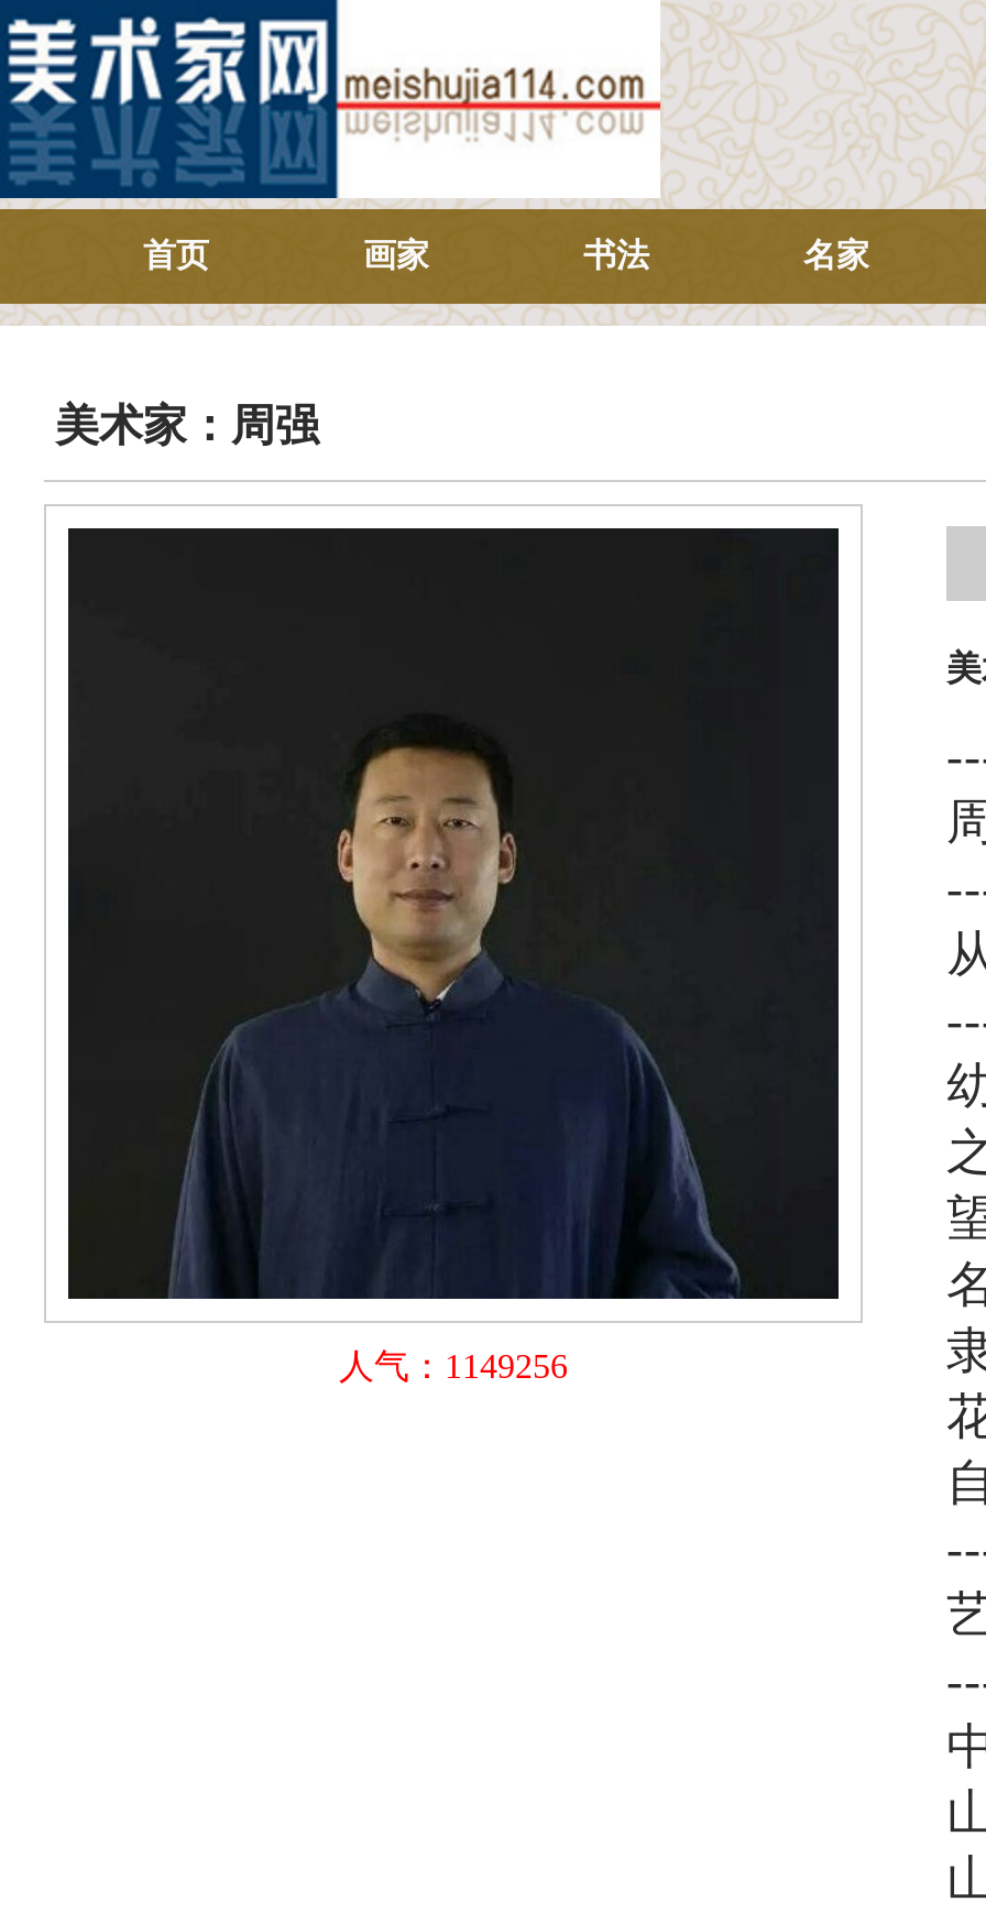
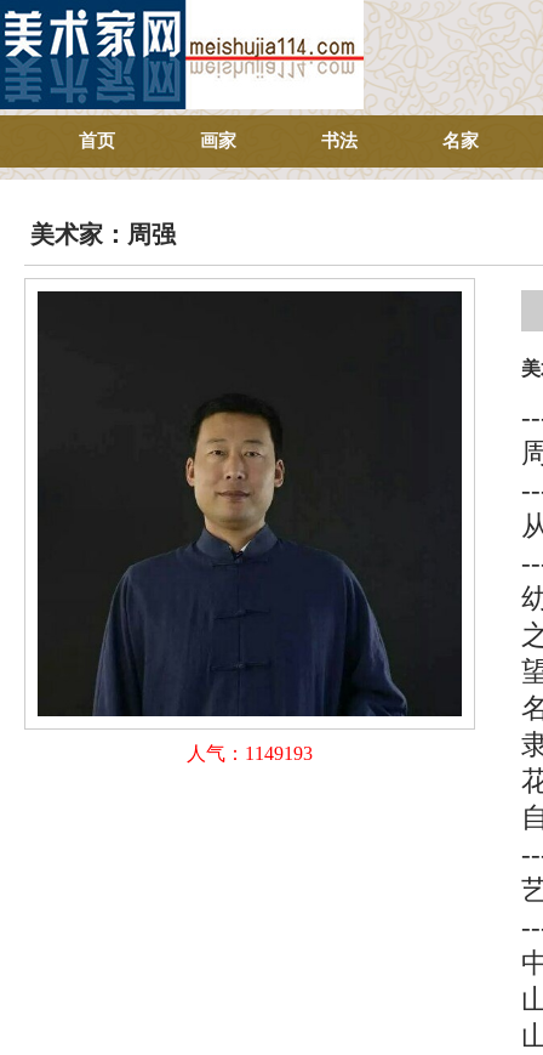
- 人气：1149256
+ 人气：1149193
